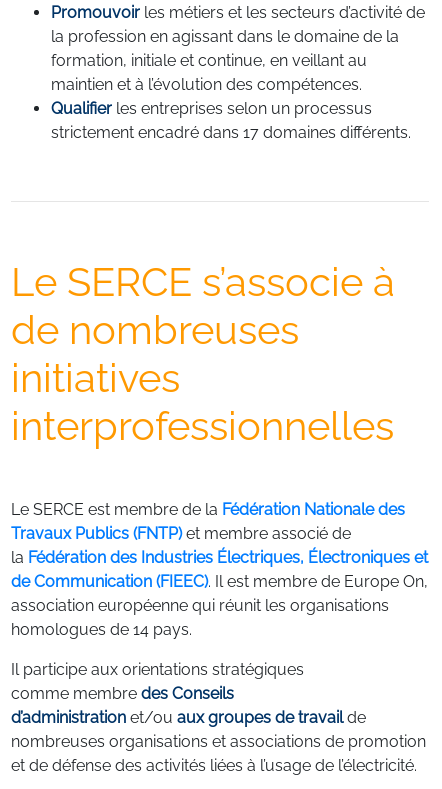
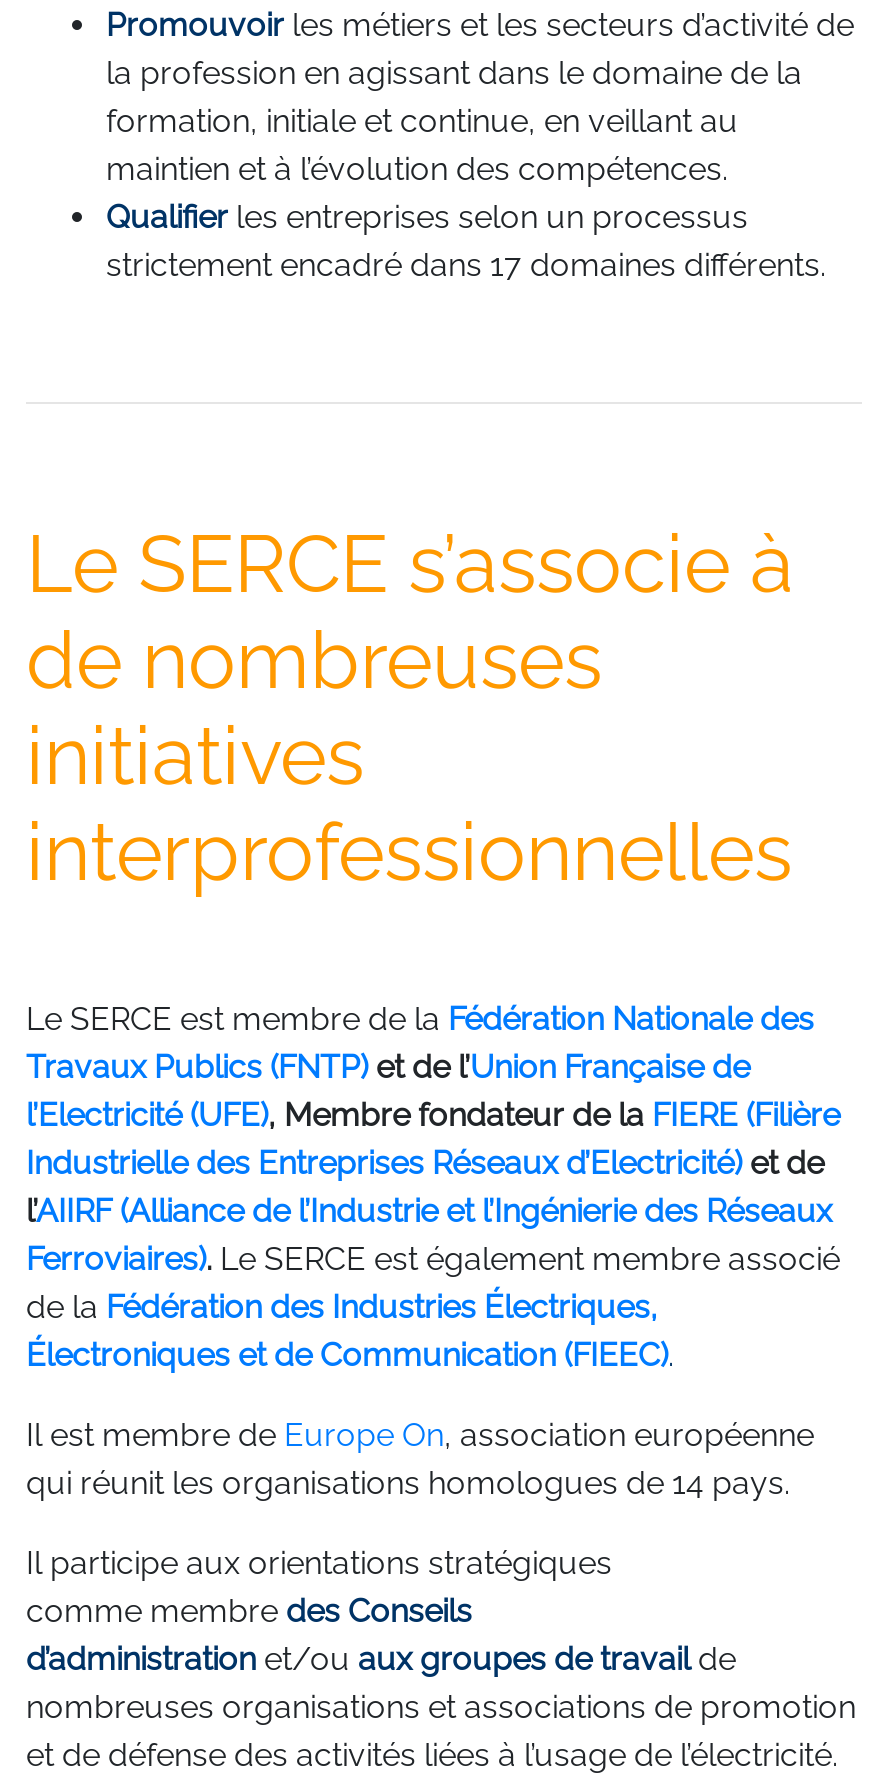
- Travaux Publics (FNTP) et membre associé de
- la Fédération des Industries Électriques, Électroniques et
- de Communication (FIEEC). Il est membre de Europe On,
- association européenne qui réunit les organisations
- homologues de 14 pays.
+ Travaux Publics (FNTP) et de l’Union Française de
+ l’Electricité (UFE), Membre fondateur de la FIERE (Filière
+ Industrielle des Entreprises Réseaux d’Electricité) et de
+ l’AIIRF (Alliance de l’Industrie et l’Ingénierie des Réseaux
+ Ferroviaires). Le SERCE est également membre associé
+ de la Fédération des Industries Électriques,
+ Électroniques et de Communication (FIEEC).
+ Il est membre de Europe On, association européenne
+ qui réunit les organisations homologues de 14 pays.
